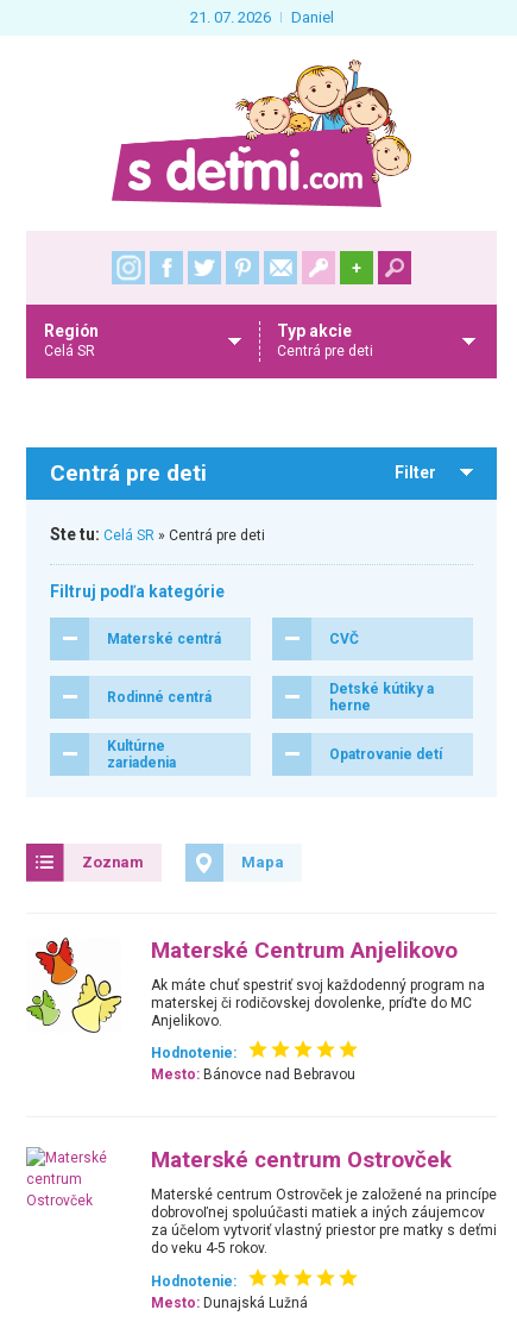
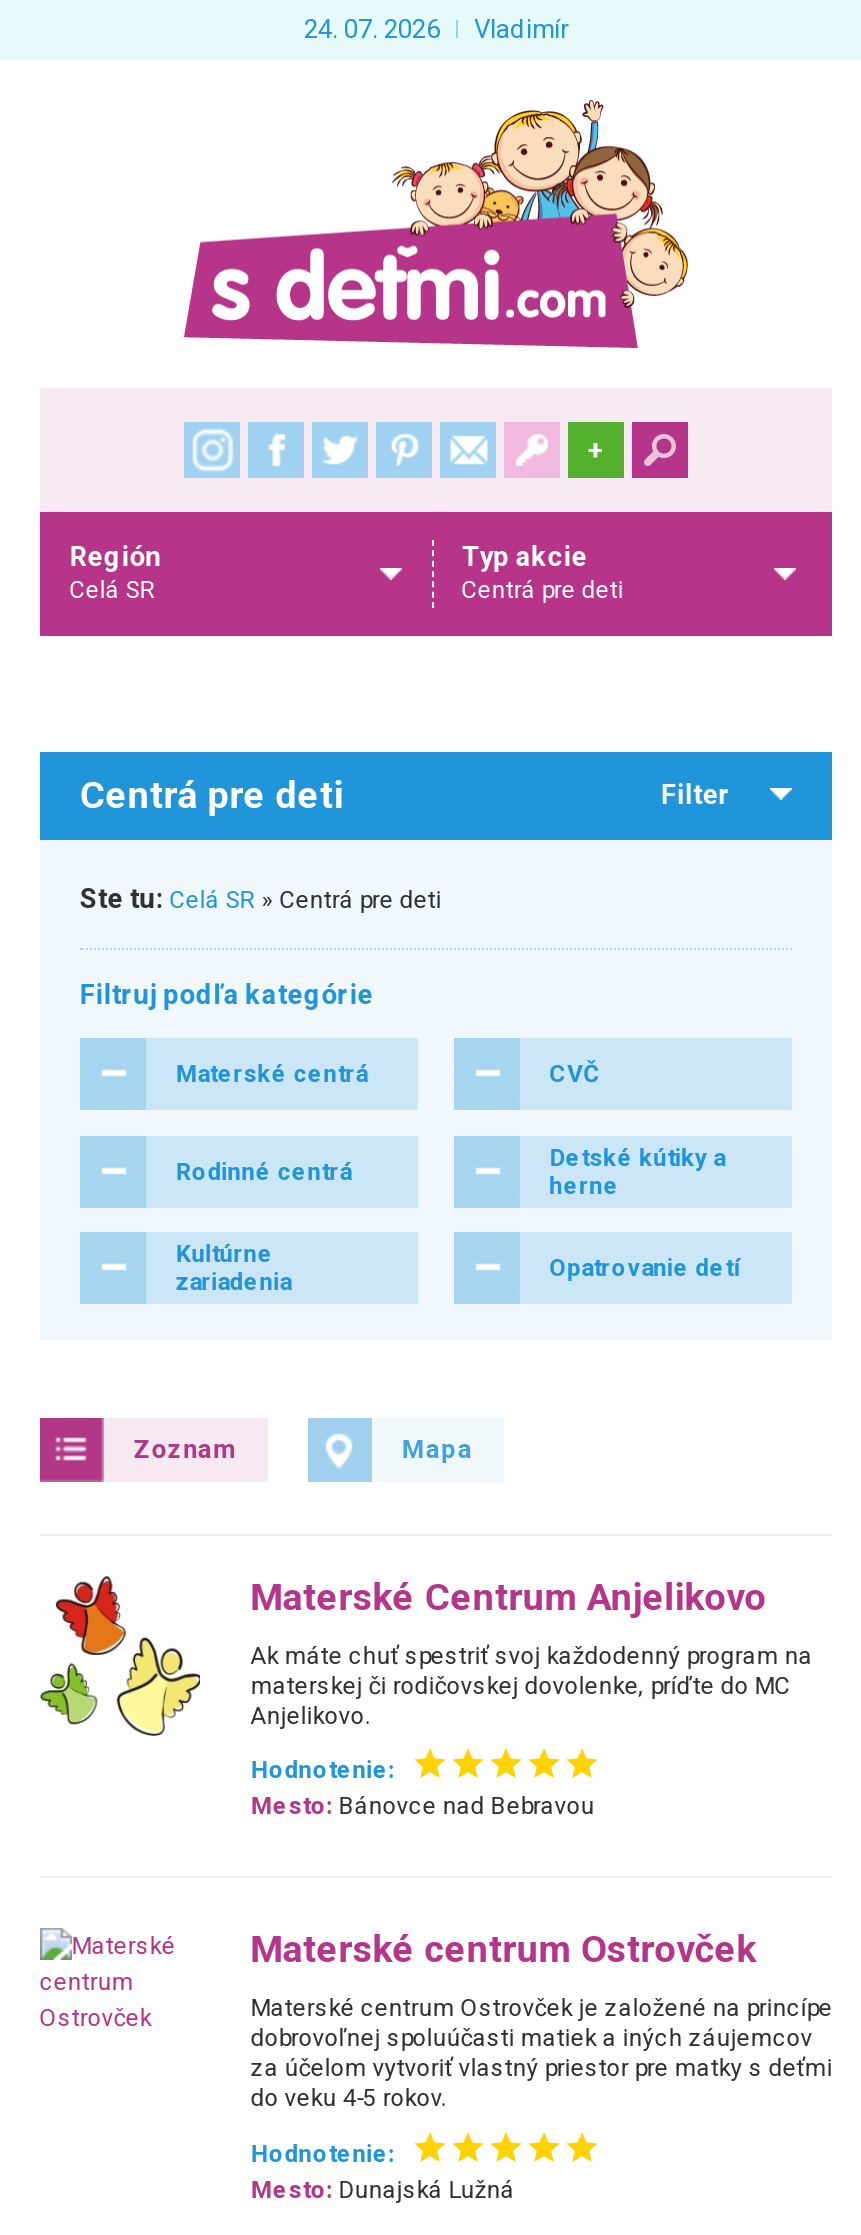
- 21. 07. 2026
- Daniel
+ 24. 07. 2026
+ Vladimír
